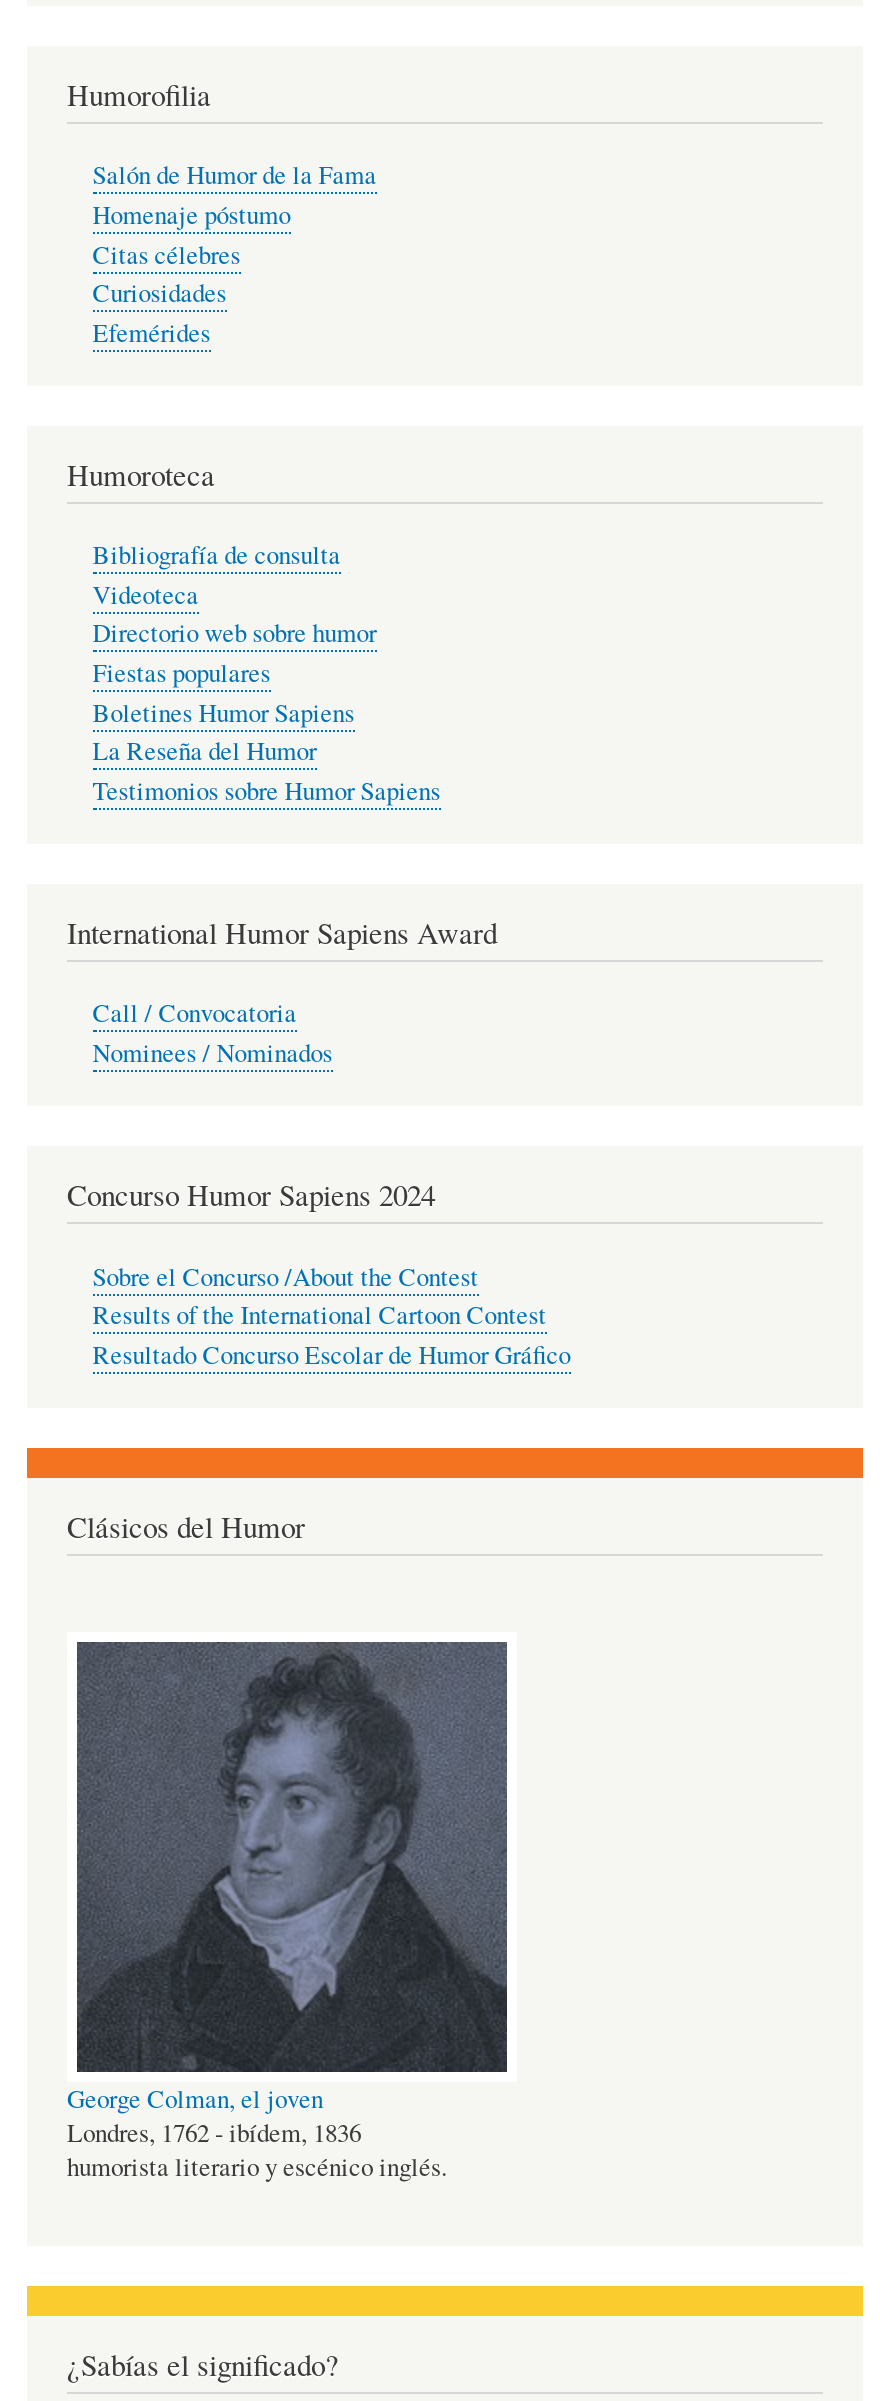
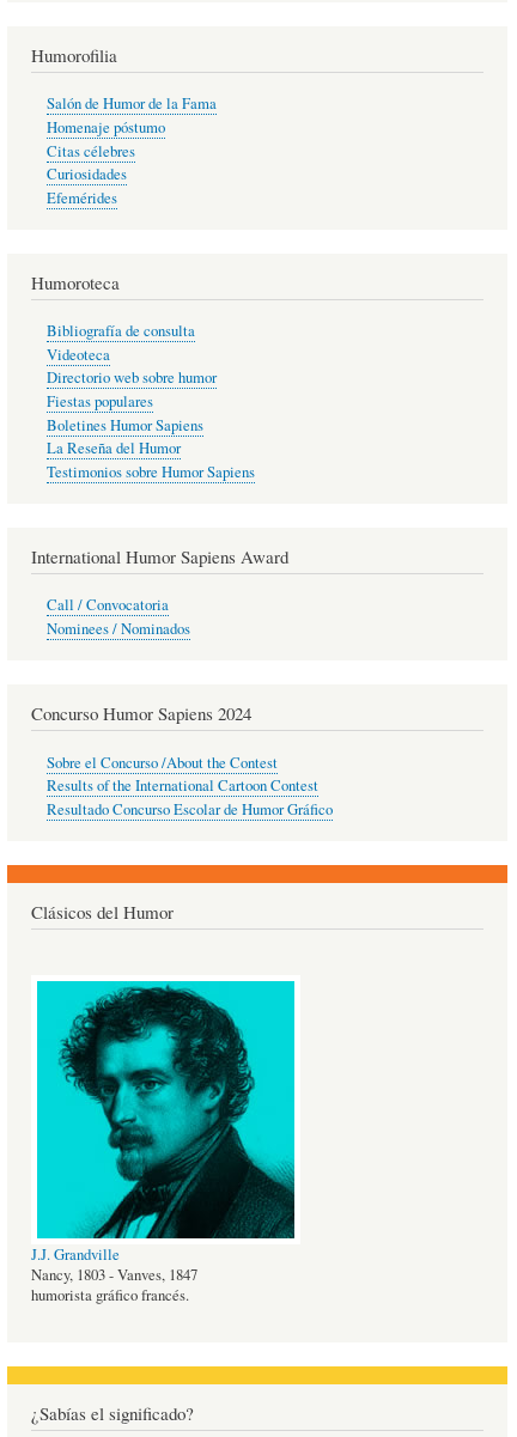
- [image]
- George Colman, el joven
- Londres, 1762 - ibídem, 1836
- humorista literario y escénico inglés.
+ [image]
+ J.J. Grandville
+ Nancy, 1803 - Vanves, 1847
+ humorista gráfico francés.
